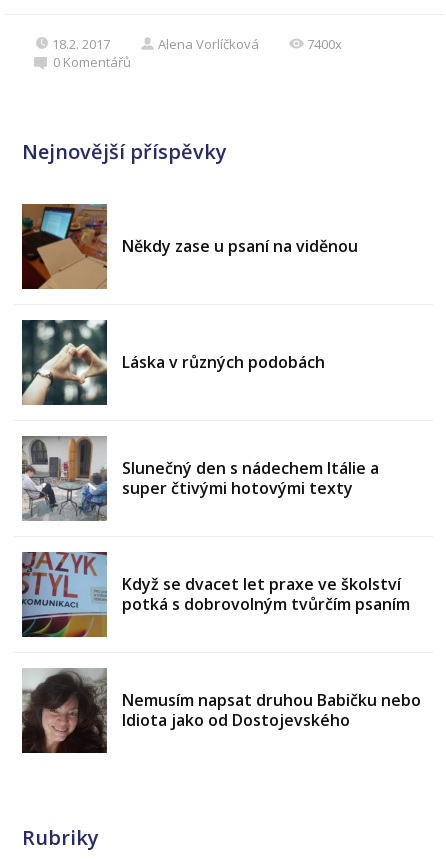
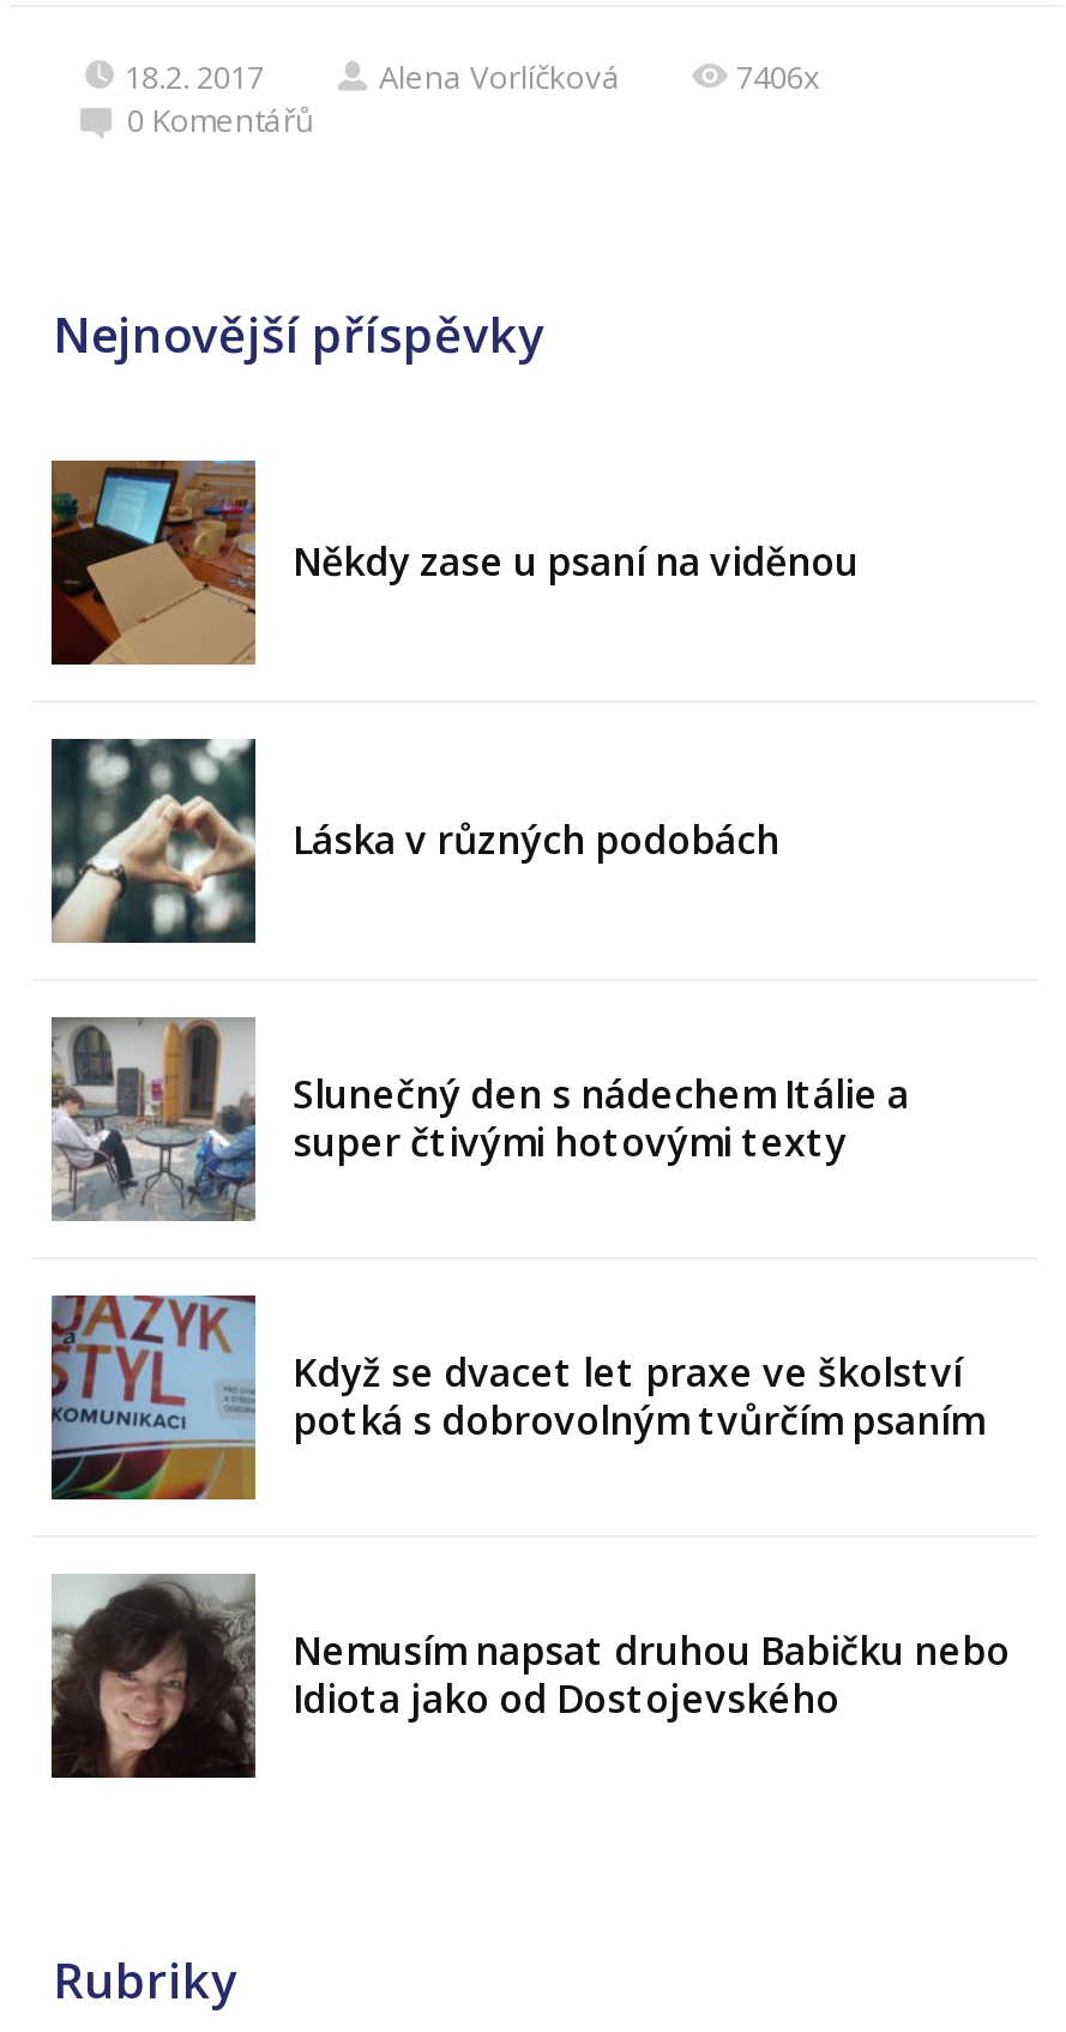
- 7400x
+ 7406x
